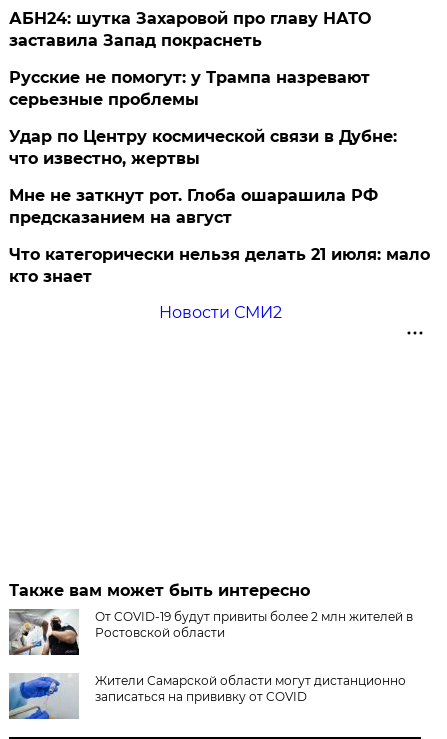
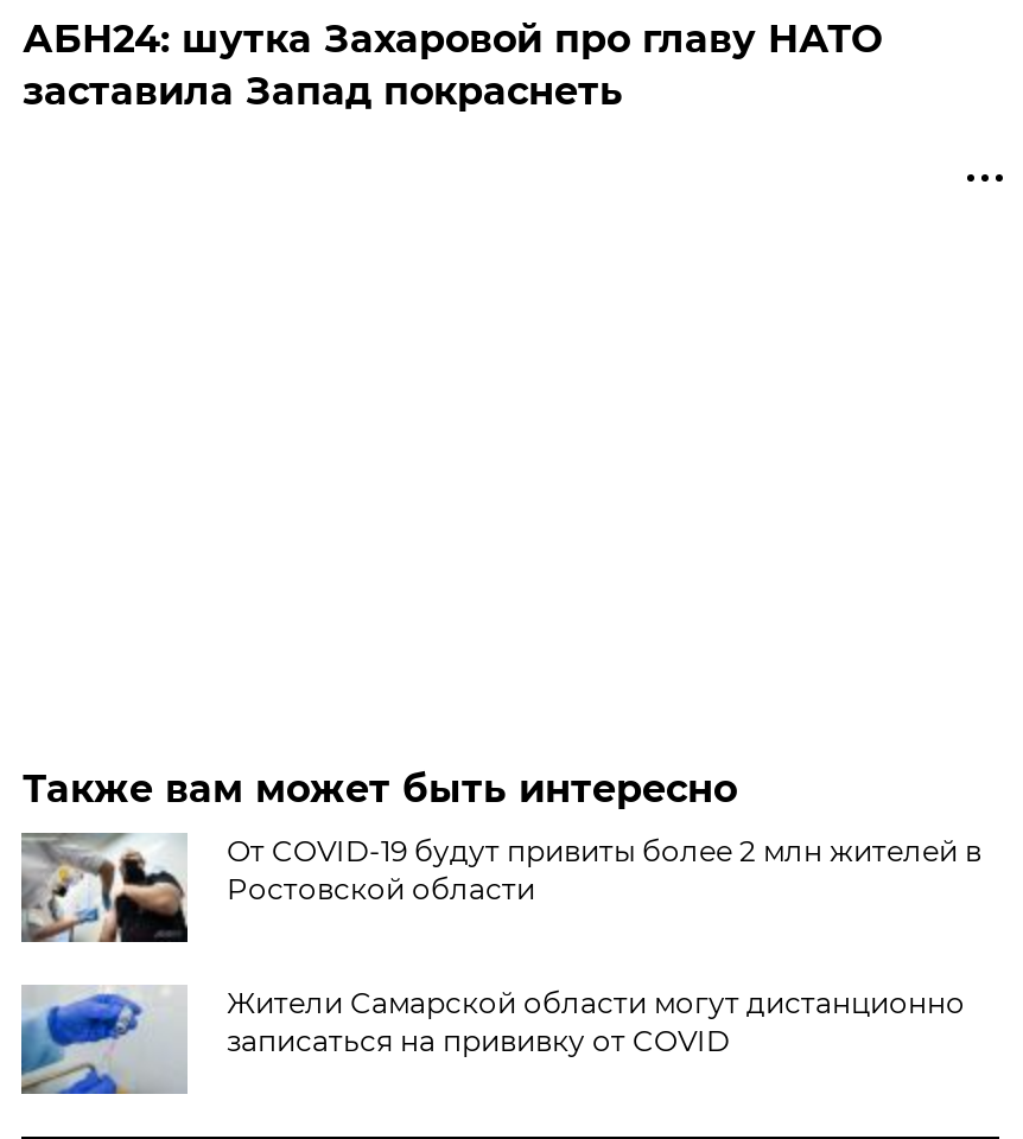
- Русские не помогут: у Трампа назревают
- серьезные проблемы
- Удар по Центру космической связи в Дубне:
- что известно, жертвы
- Мне не заткнут рот. Глоба ошарашила РФ
- предсказанием на август
- Что категорически нельзя делать 21 июля: мало
- кто знает
- Новости СМИ2
